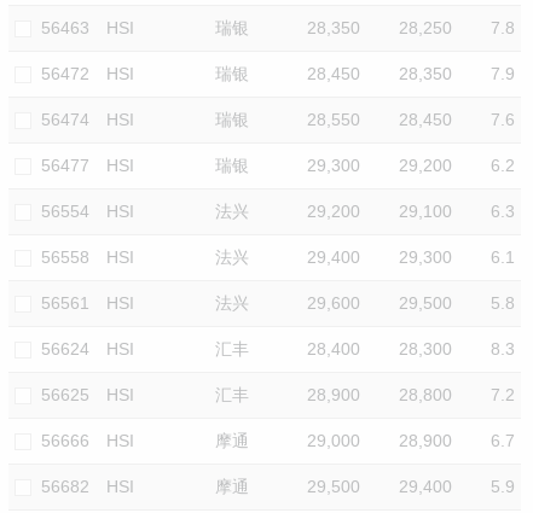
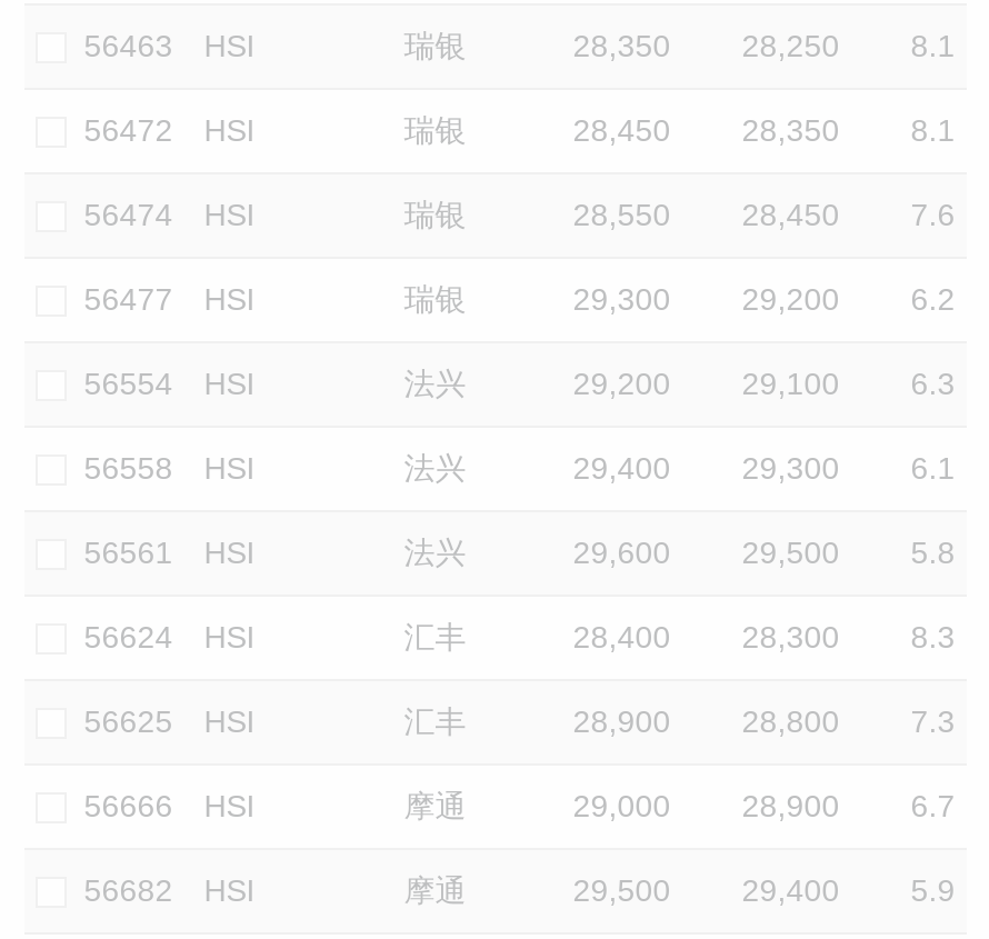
- 28,350 28,250 7.8
+ 28,350 28,250 8.1

- 28,450 28,350 7.9
+ 28,450 28,350 8.1

- 28,900 28,800 7.2
+ 28,900 28,800 7.3
